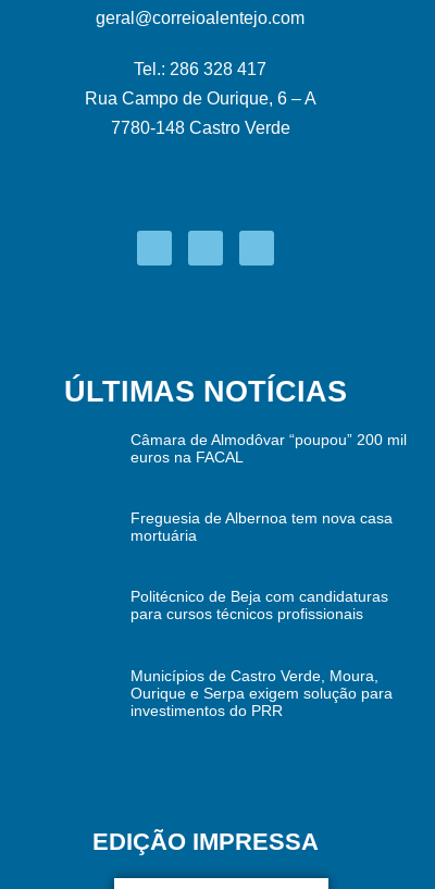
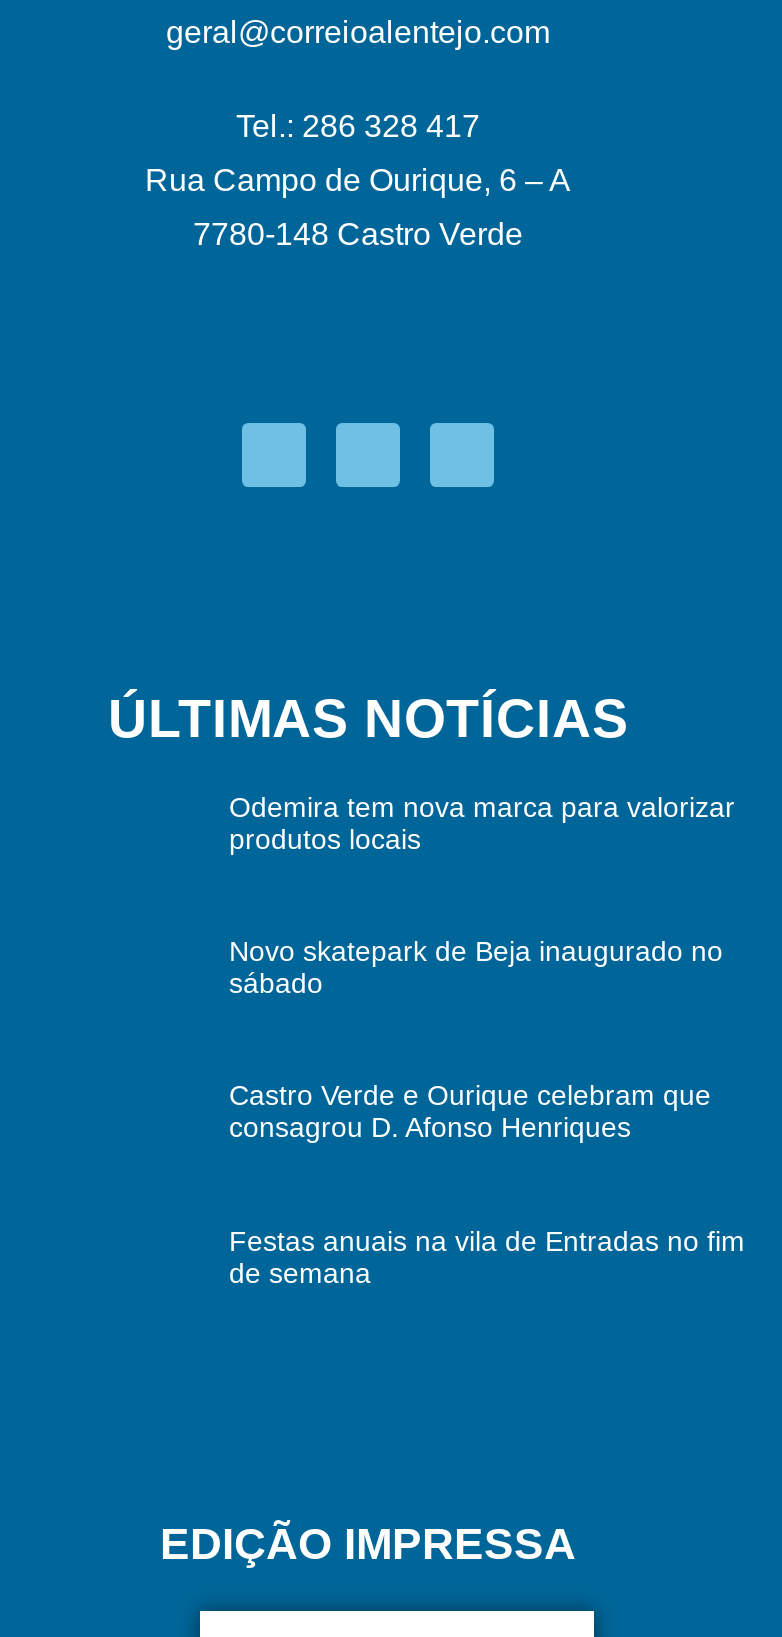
- Câmara de Almodôvar “poupou” 200 mil
- euros na FACAL
+ Odemira tem nova marca para valorizar
+ produtos locais

- Freguesia de Albernoa tem nova casa
- mortuária
+ Novo skatepark de Beja inaugurado no
+ sábado

- Politécnico de Beja com candidaturas
- para cursos técnicos profissionais
+ Castro Verde e Ourique celebram que
+ consagrou D. Afonso Henriques

- Municípios de Castro Verde, Moura,
- Ourique e Serpa exigem solução para
- investimentos do PRR
+ Festas anuais na vila de Entradas no fim
+ de semana
